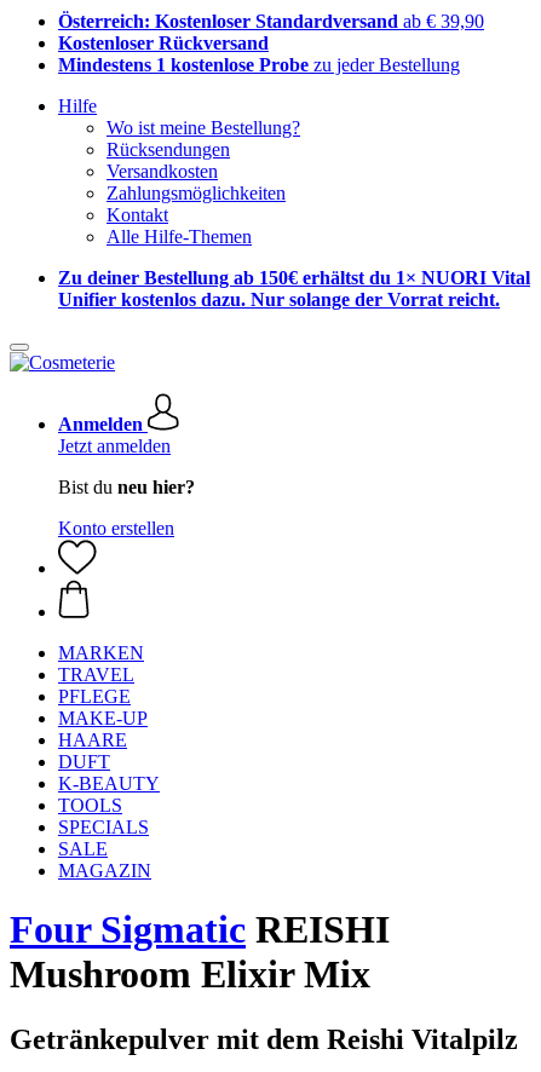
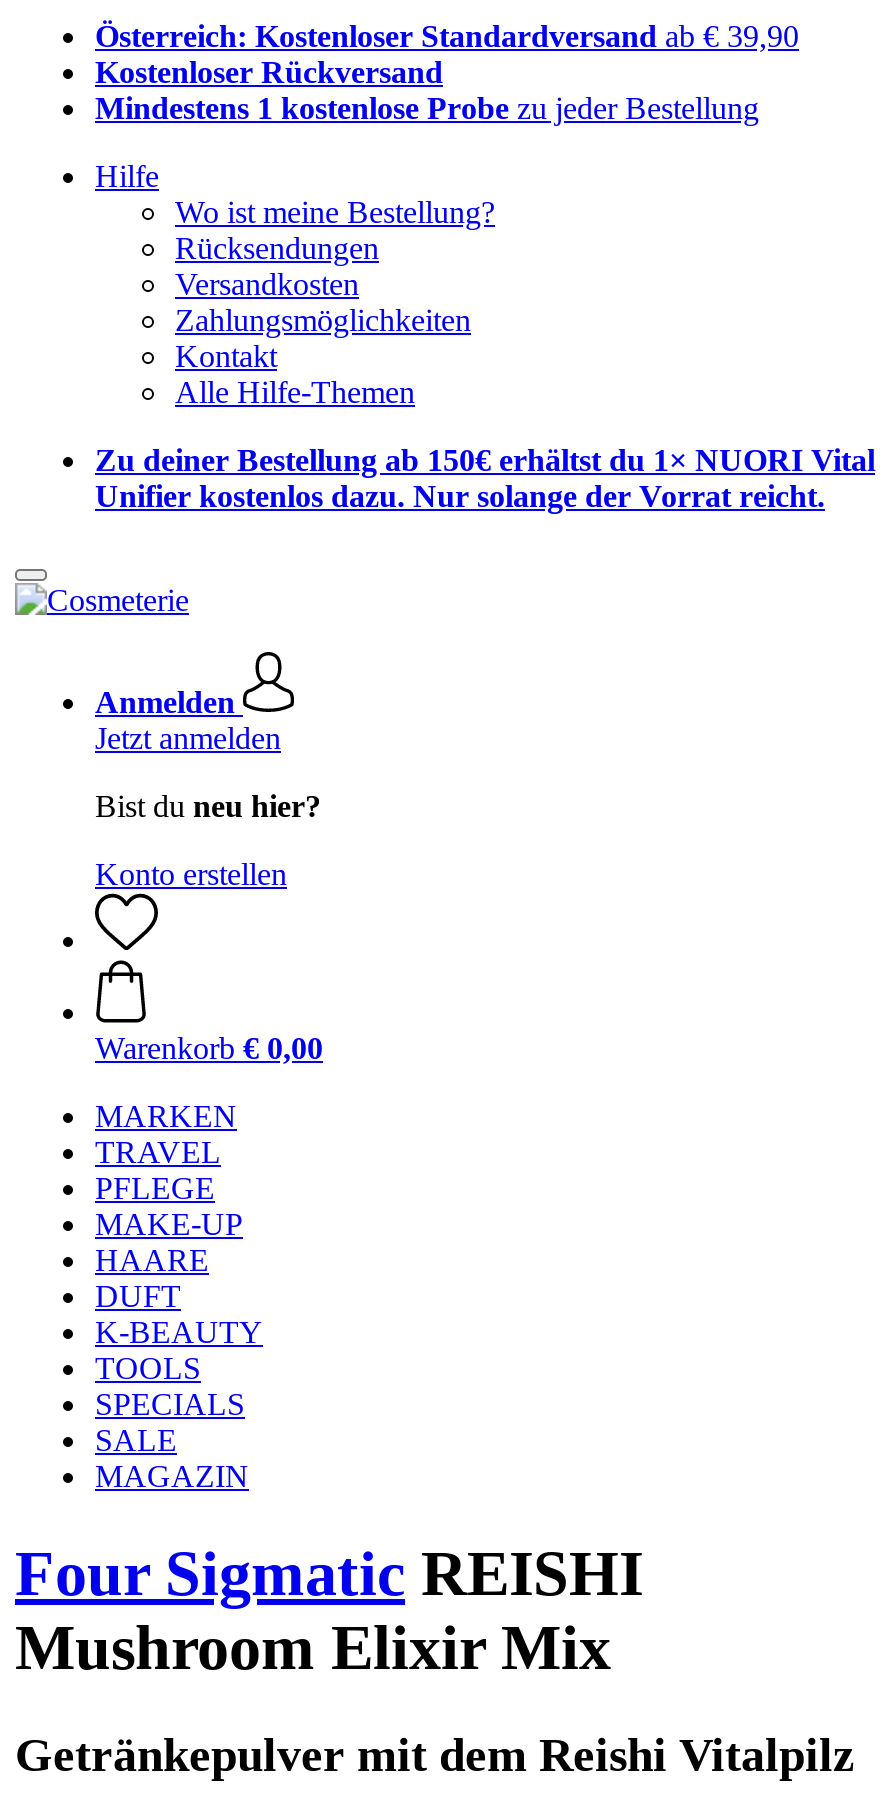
+ Warenkorb € 0,00
